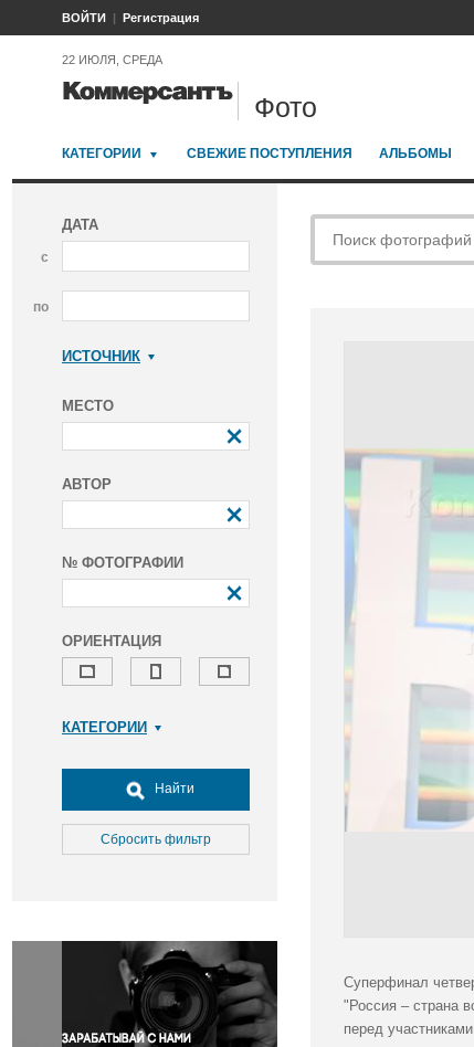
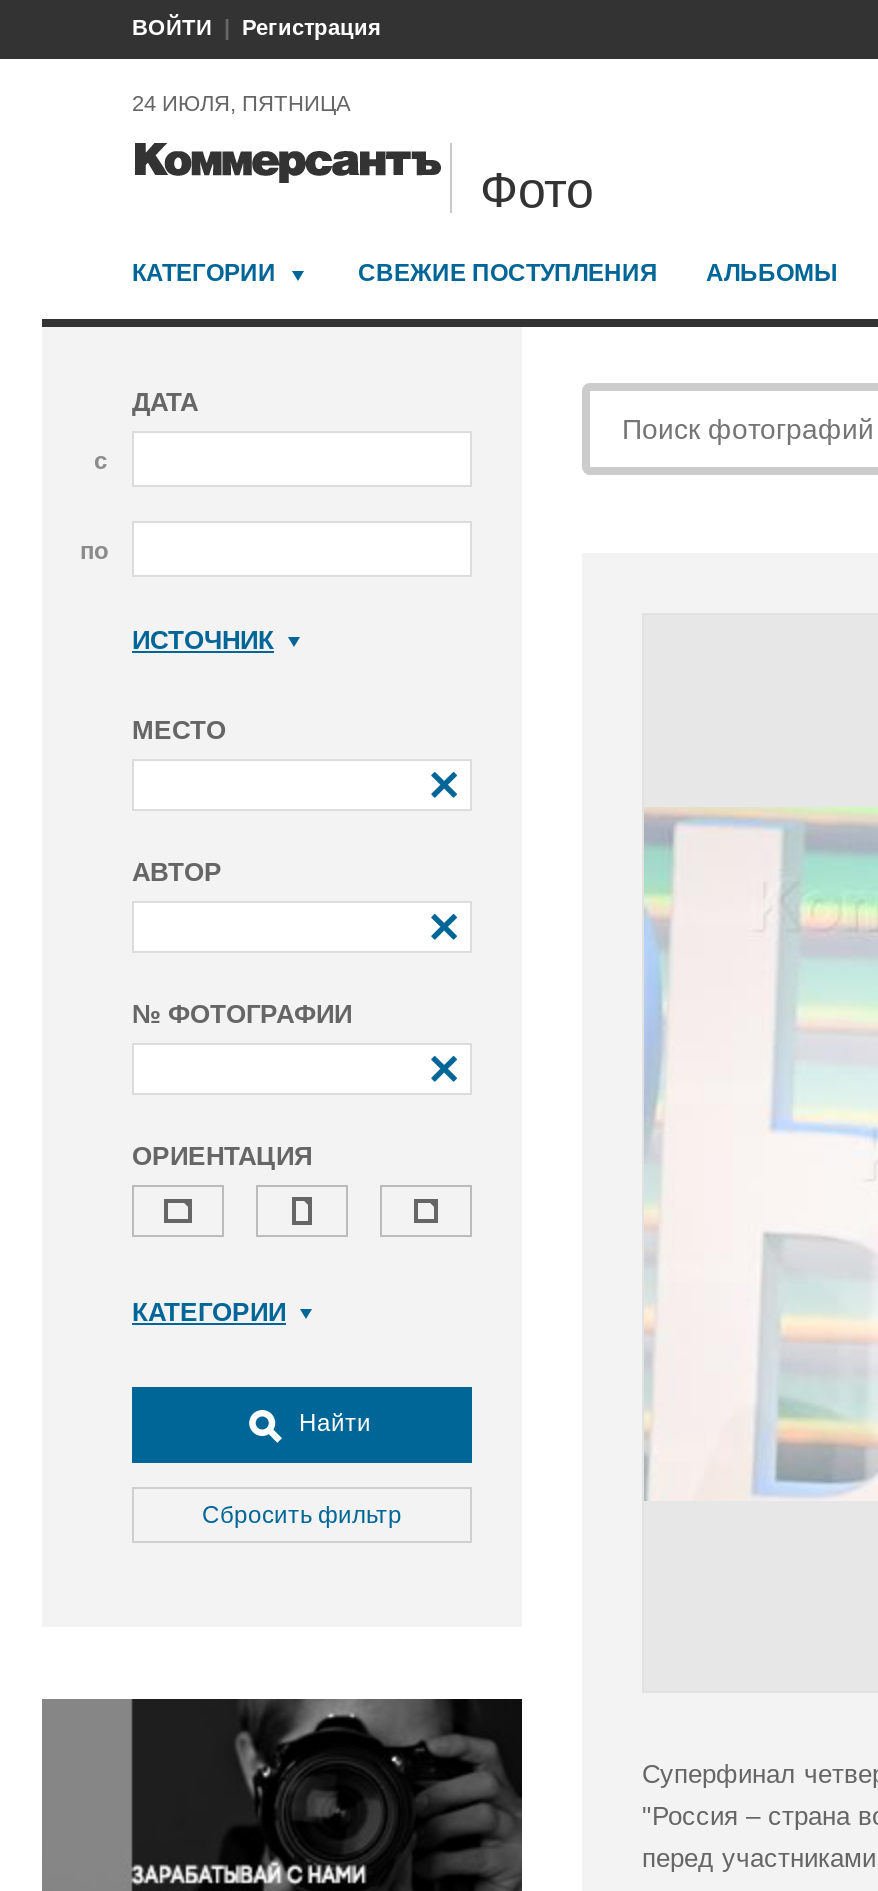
- 22 ИЮЛЯ, СРЕДА
+ 24 ИЮЛЯ, ПЯТНИЦА
